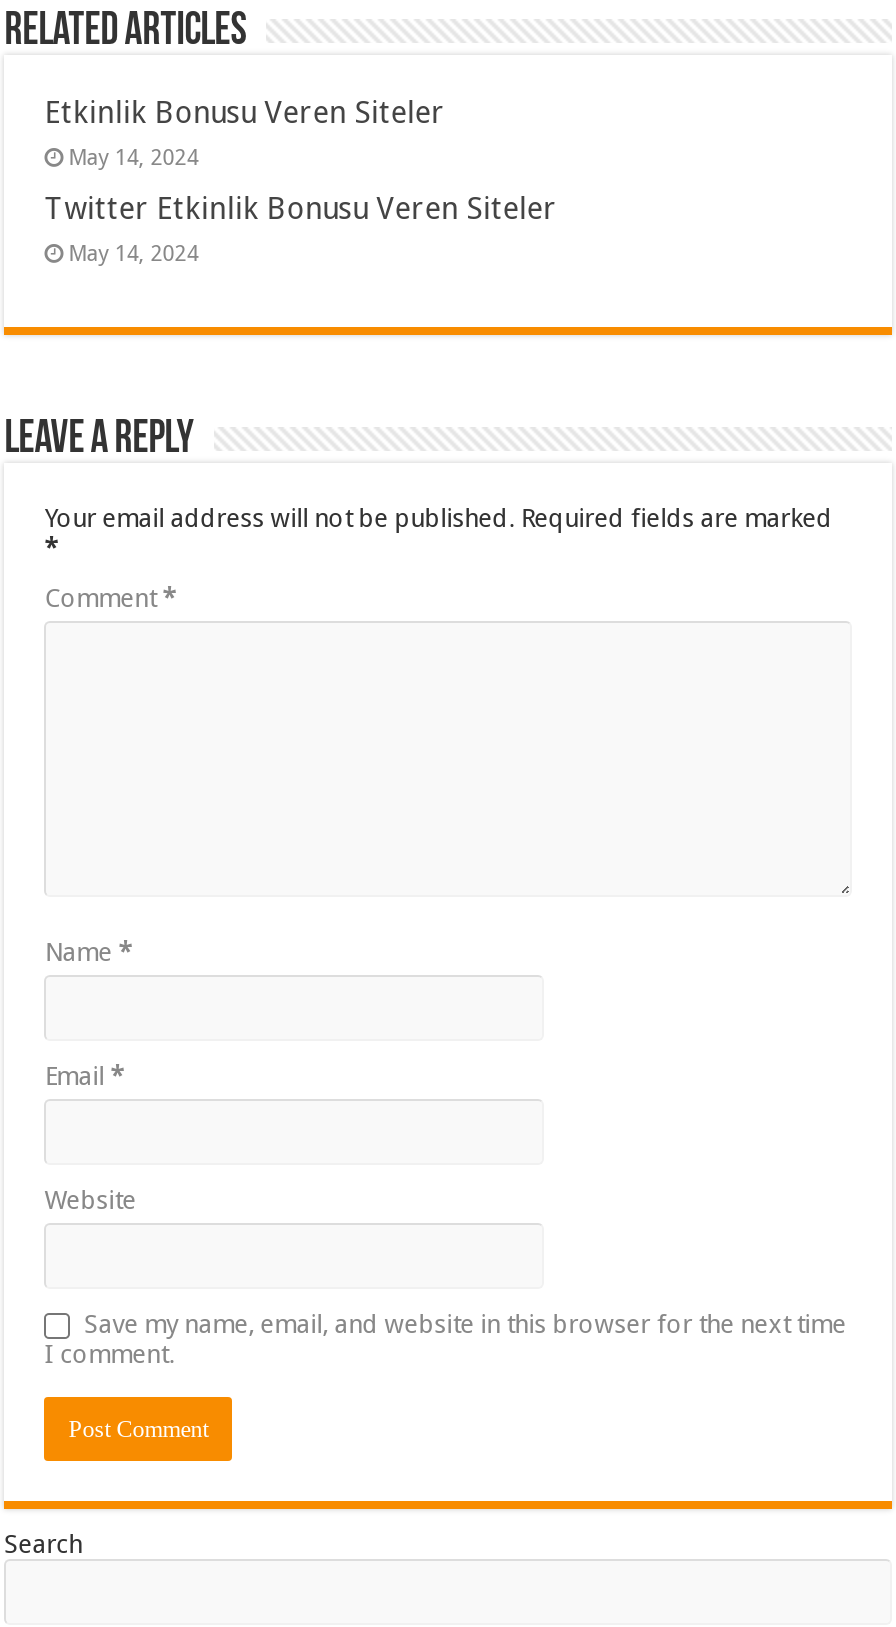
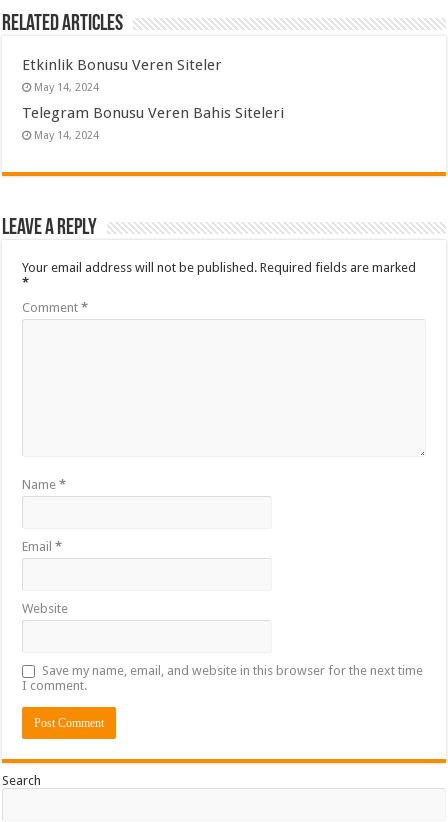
- Twitter Etkinlik Bonusu Veren Siteler
+ Telegram Bonusu Veren Bahis Siteleri
